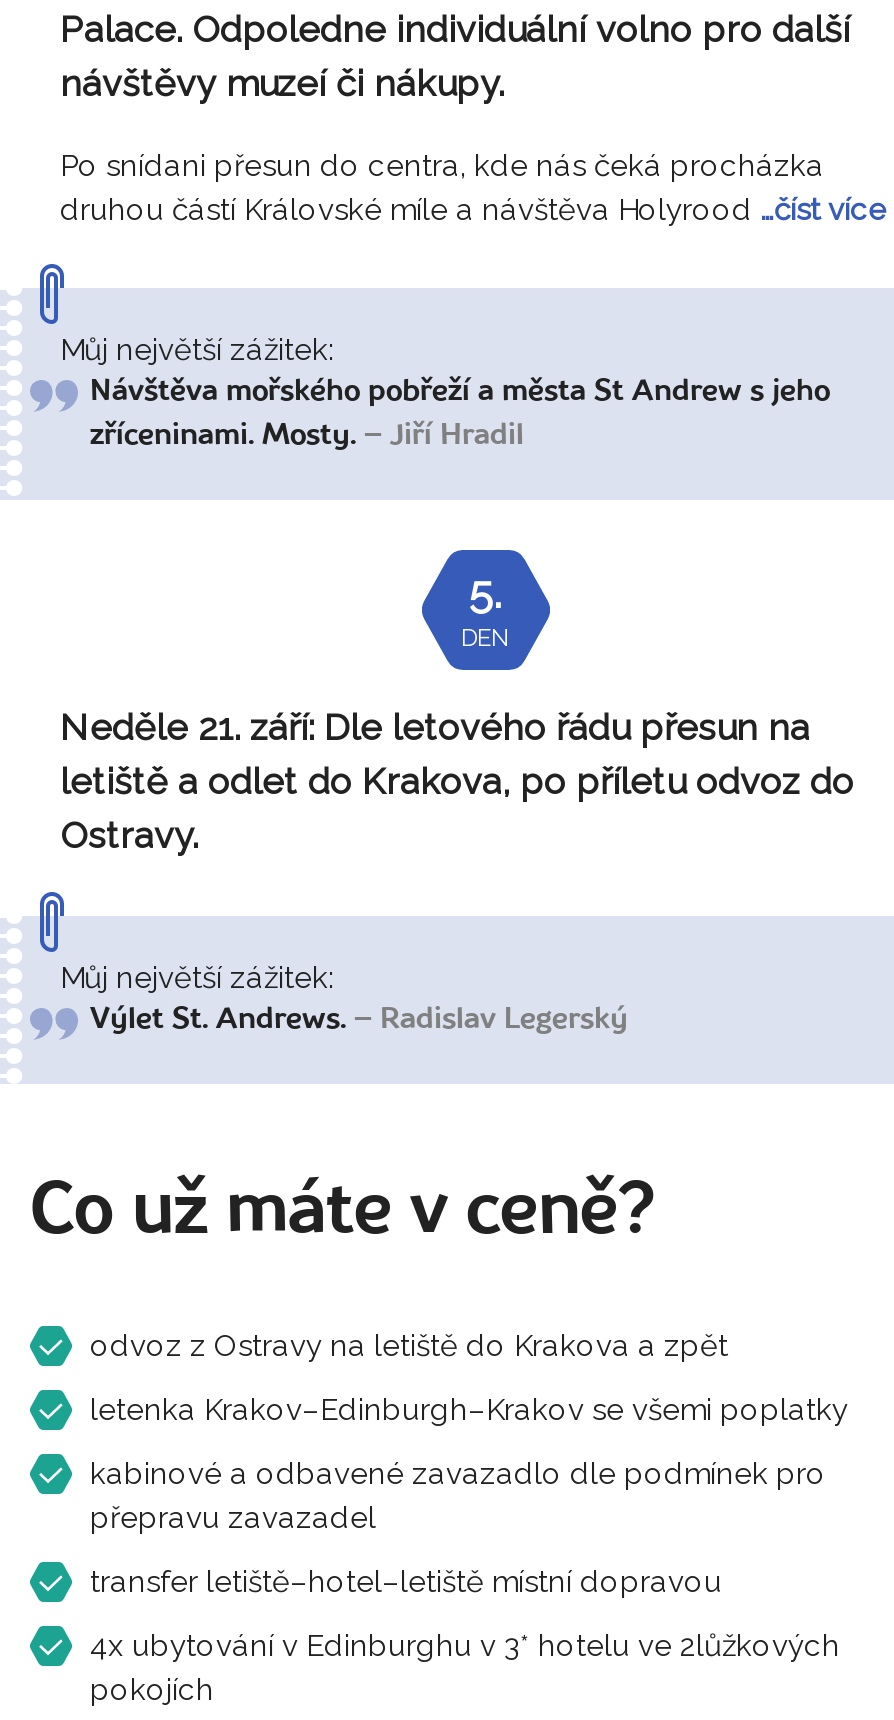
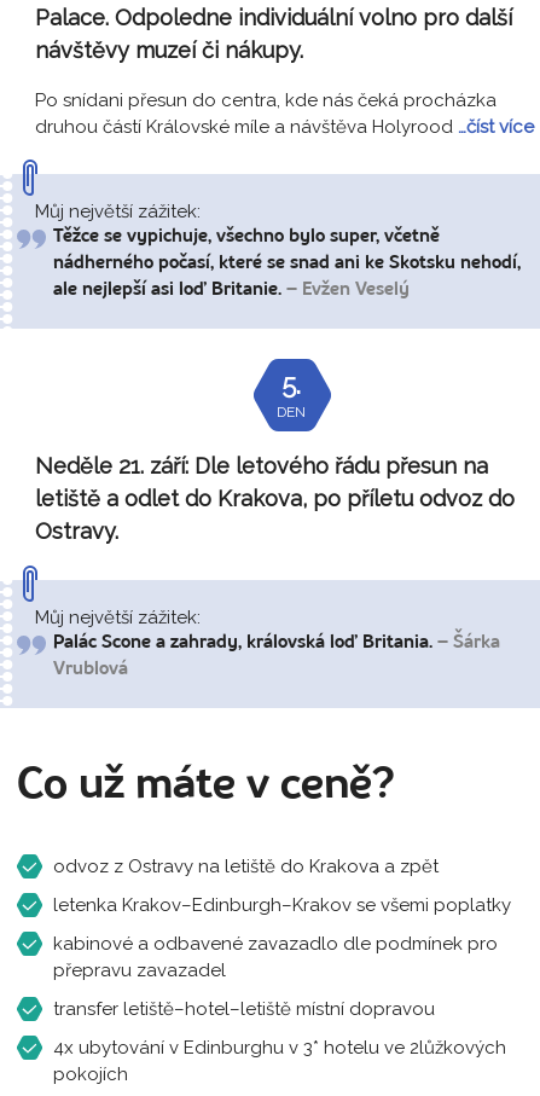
- Návštěva mořského pobřeží a města St Andrew s jeho
- zříceninami. Mosty. – Jiří Hradil
+ Těžce se vypichuje, všechno bylo super, včetně
+ nádherného počasí, které se snad ani ke Skotsku nehodí,
+ ale nejlepší asi loď Britanie. – Evžen Veselý

- Výlet St. Andrews. – Radislav Legerský
+ Palác Scone a zahrady, královská loď Britania. – Šárka
+ Vrublová
